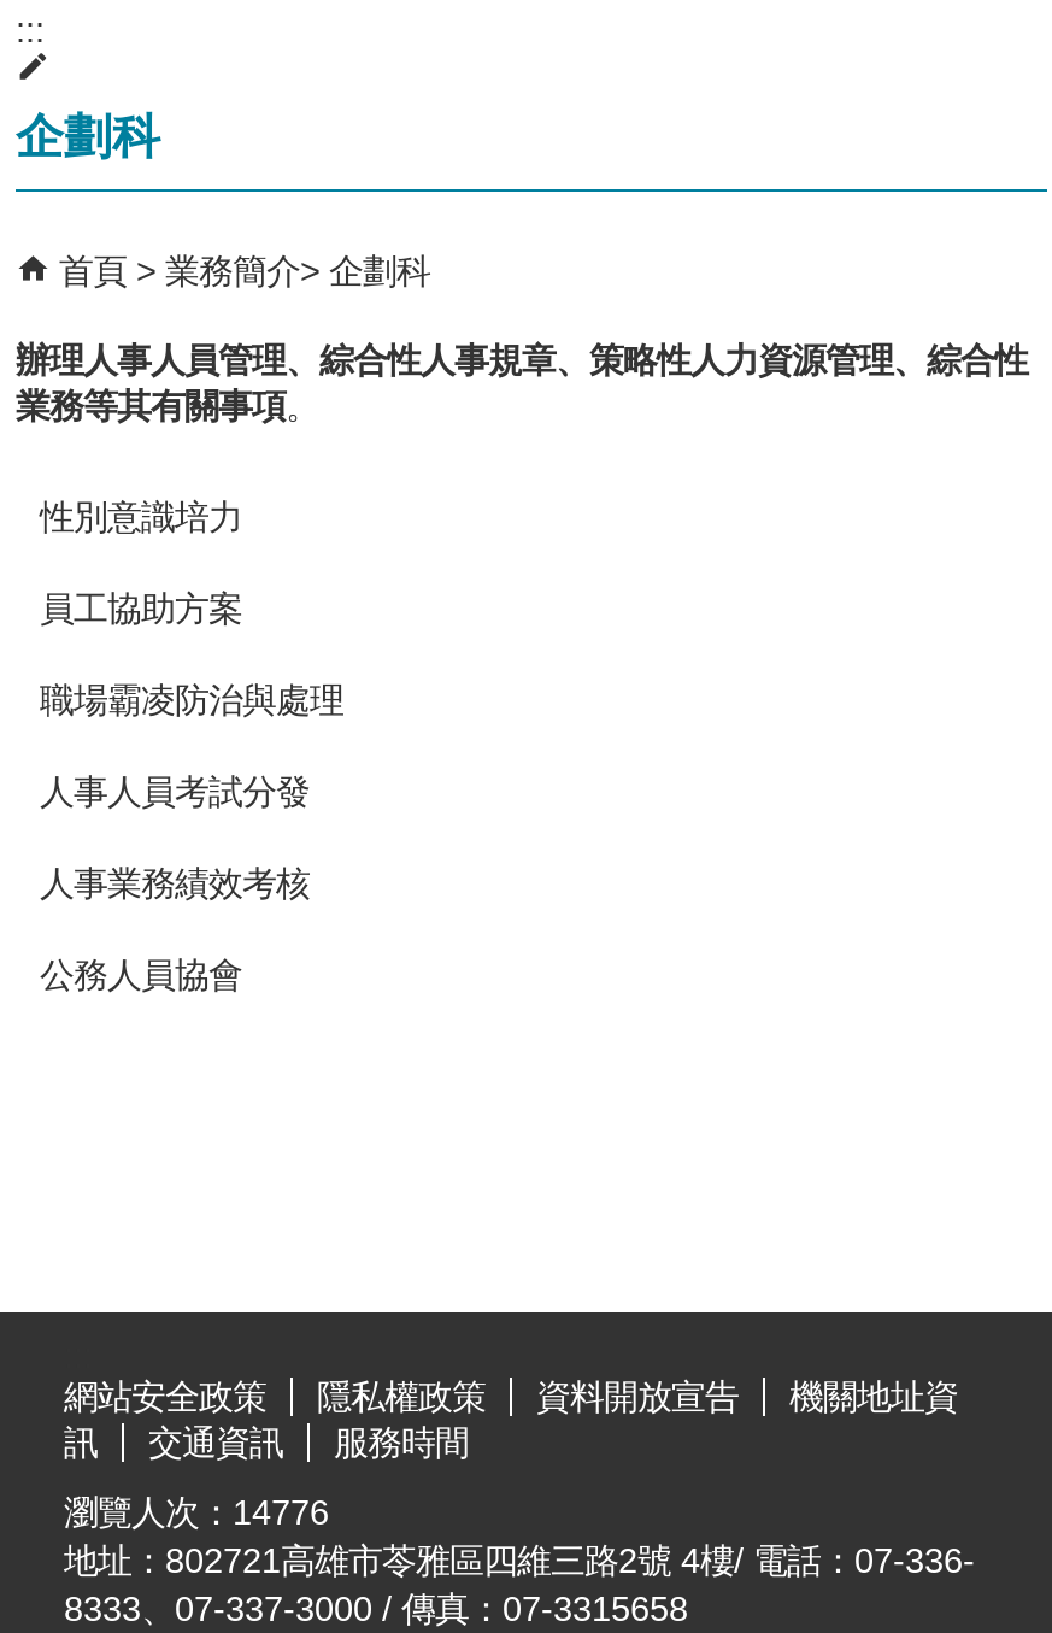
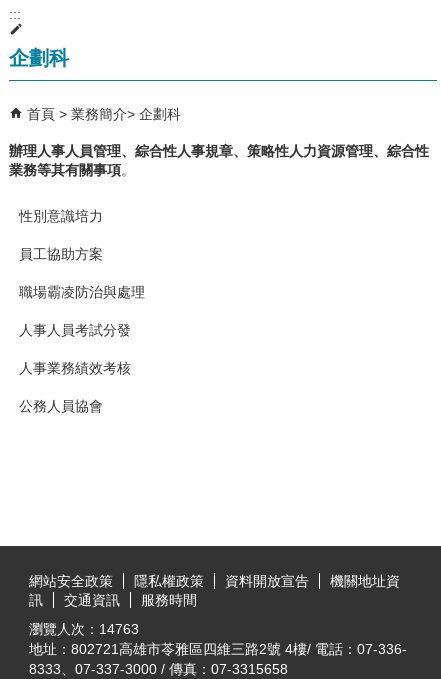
- 瀏覽人次：14776
+ 瀏覽人次：14763
